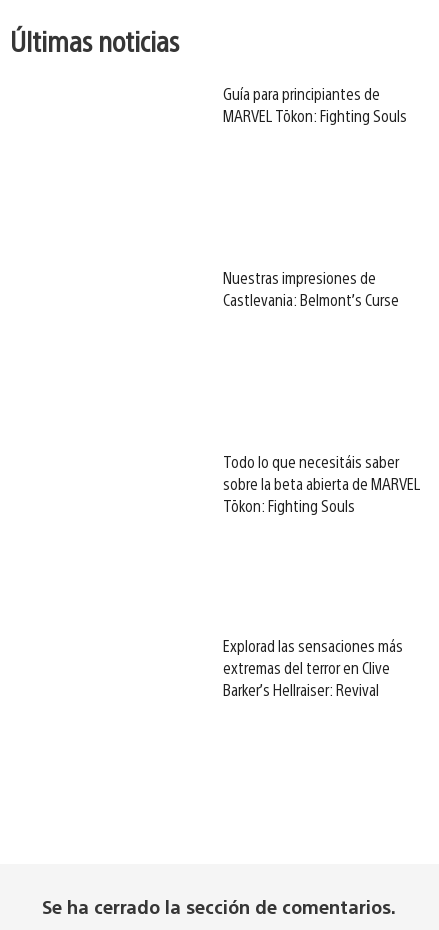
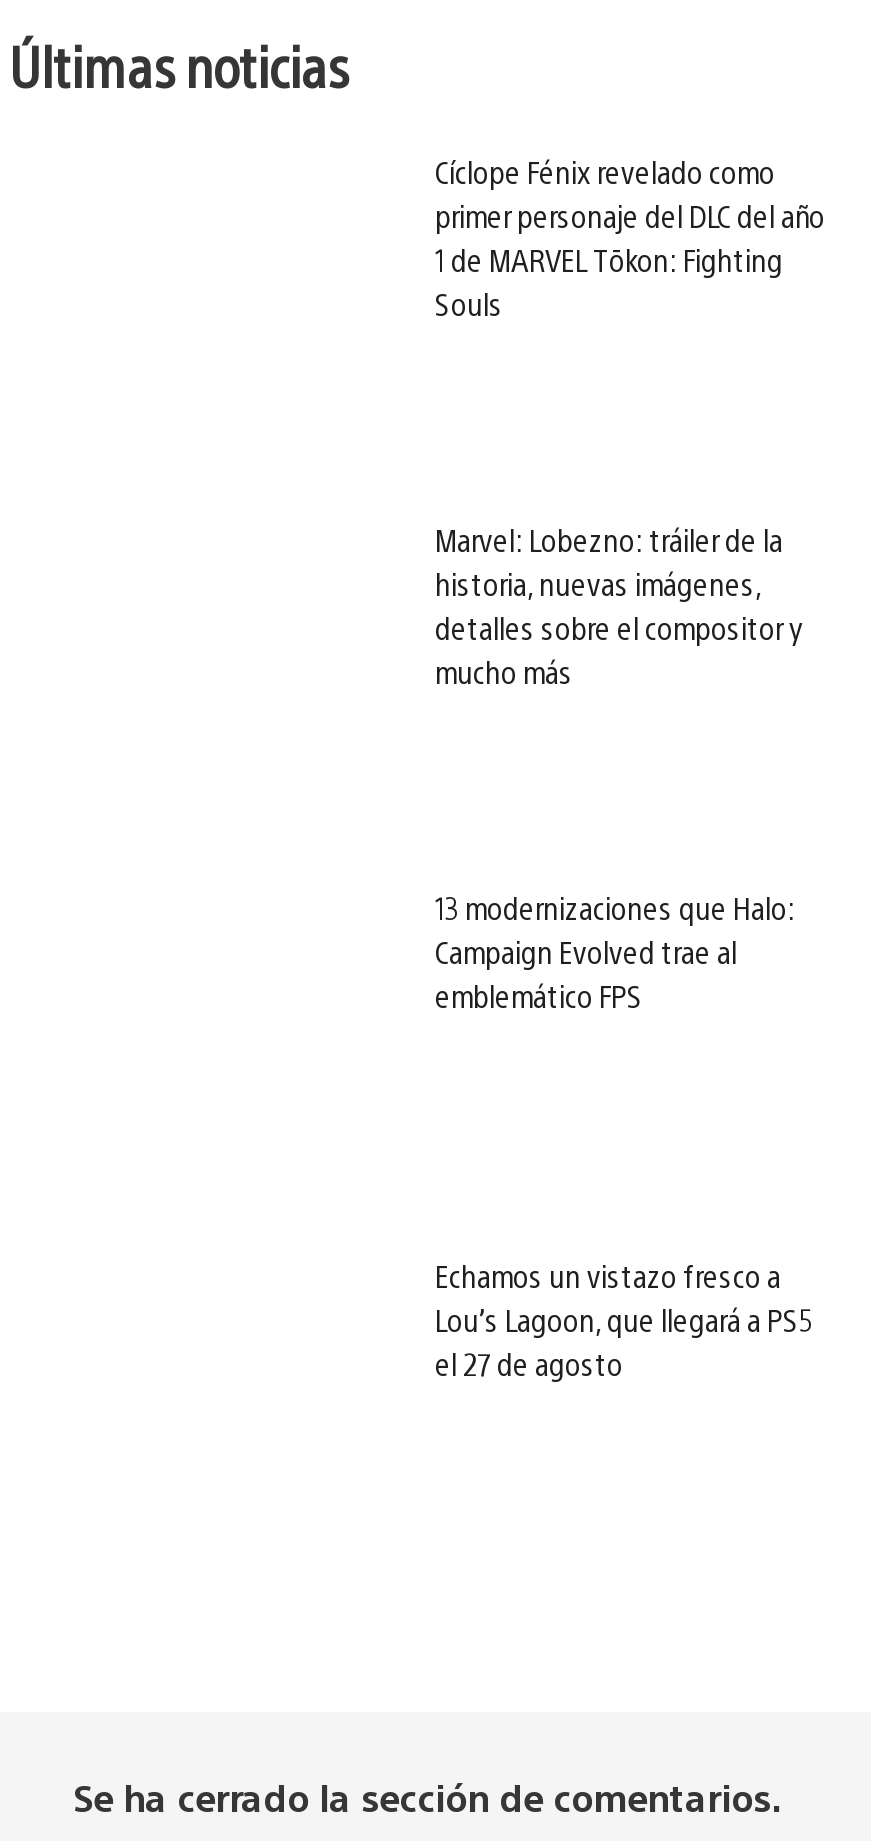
- Guía para principiantes de
- MARVEL Tōkon: Fighting Souls
+ Cíclope Fénix revelado como
+ primer personaje del DLC del año
+ 1 de MARVEL Tōkon: Fighting
+ Souls

- Nuestras impresiones de
- Castlevania: Belmont’s Curse
+ Marvel: Lobezno: tráiler de la
+ historia, nuevas imágenes,
+ detalles sobre el compositor y
+ mucho más

- Todo lo que necesitáis saber
- sobre la beta abierta de MARVEL
- Tōkon: Fighting Souls
+ 13 modernizaciones que Halo:
+ Campaign Evolved trae al
+ emblemático FPS

- Explorad las sensaciones más
- extremas del terror en Clive
- Barker’s Hellraiser: Revival
+ Echamos un vistazo fresco a
+ Lou’s Lagoon, que llegará a PS5
+ el 27 de agosto
